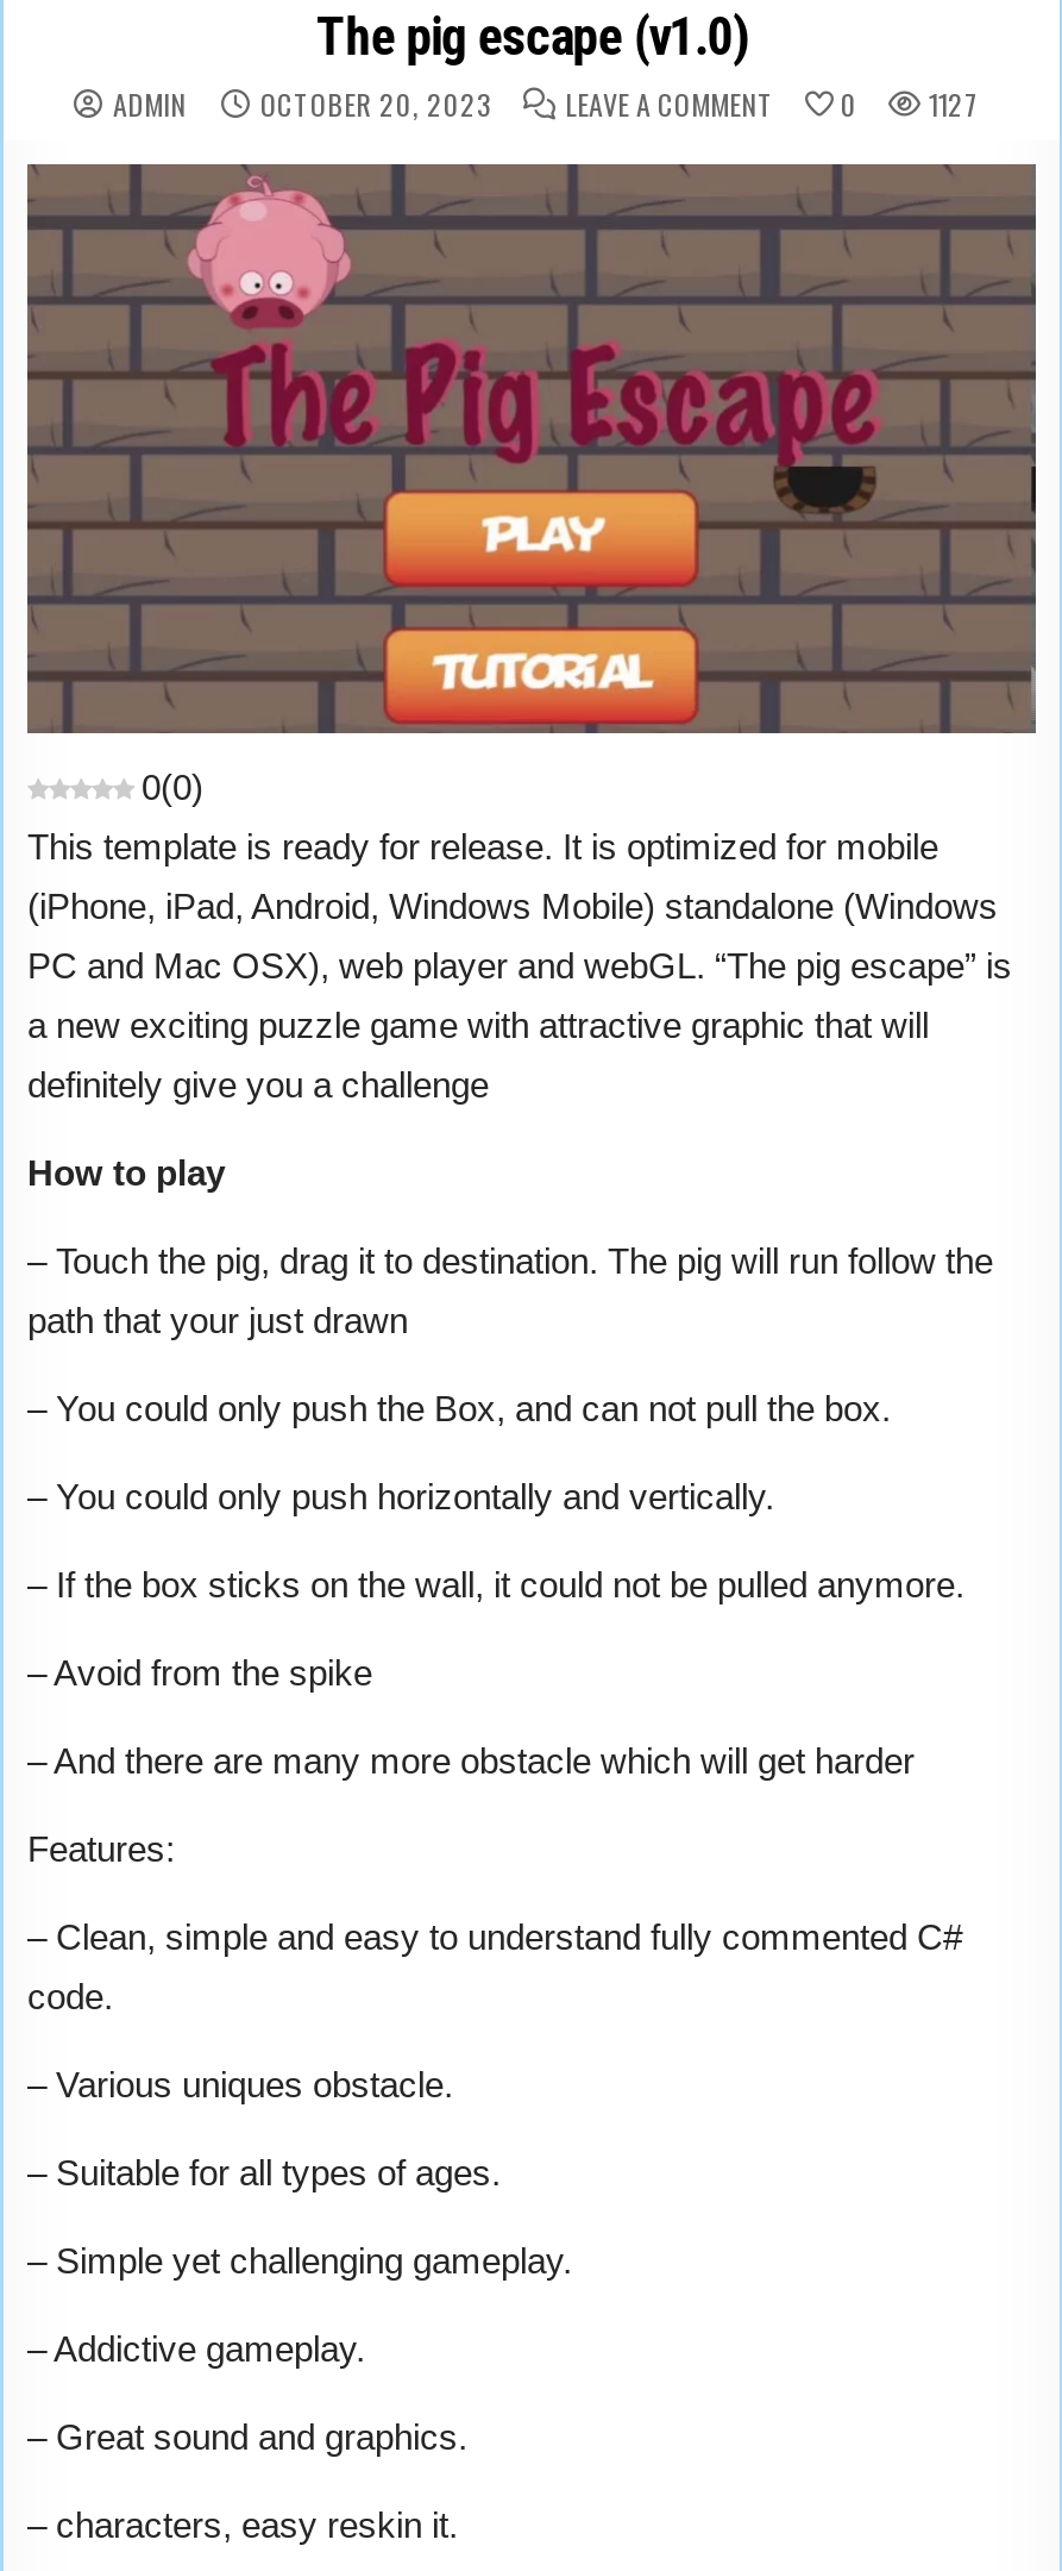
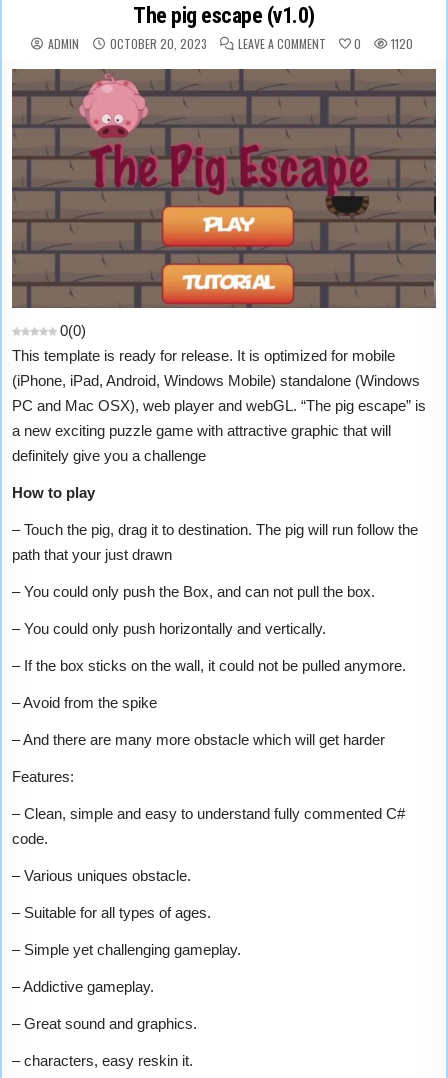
- 1127
+ 1120
